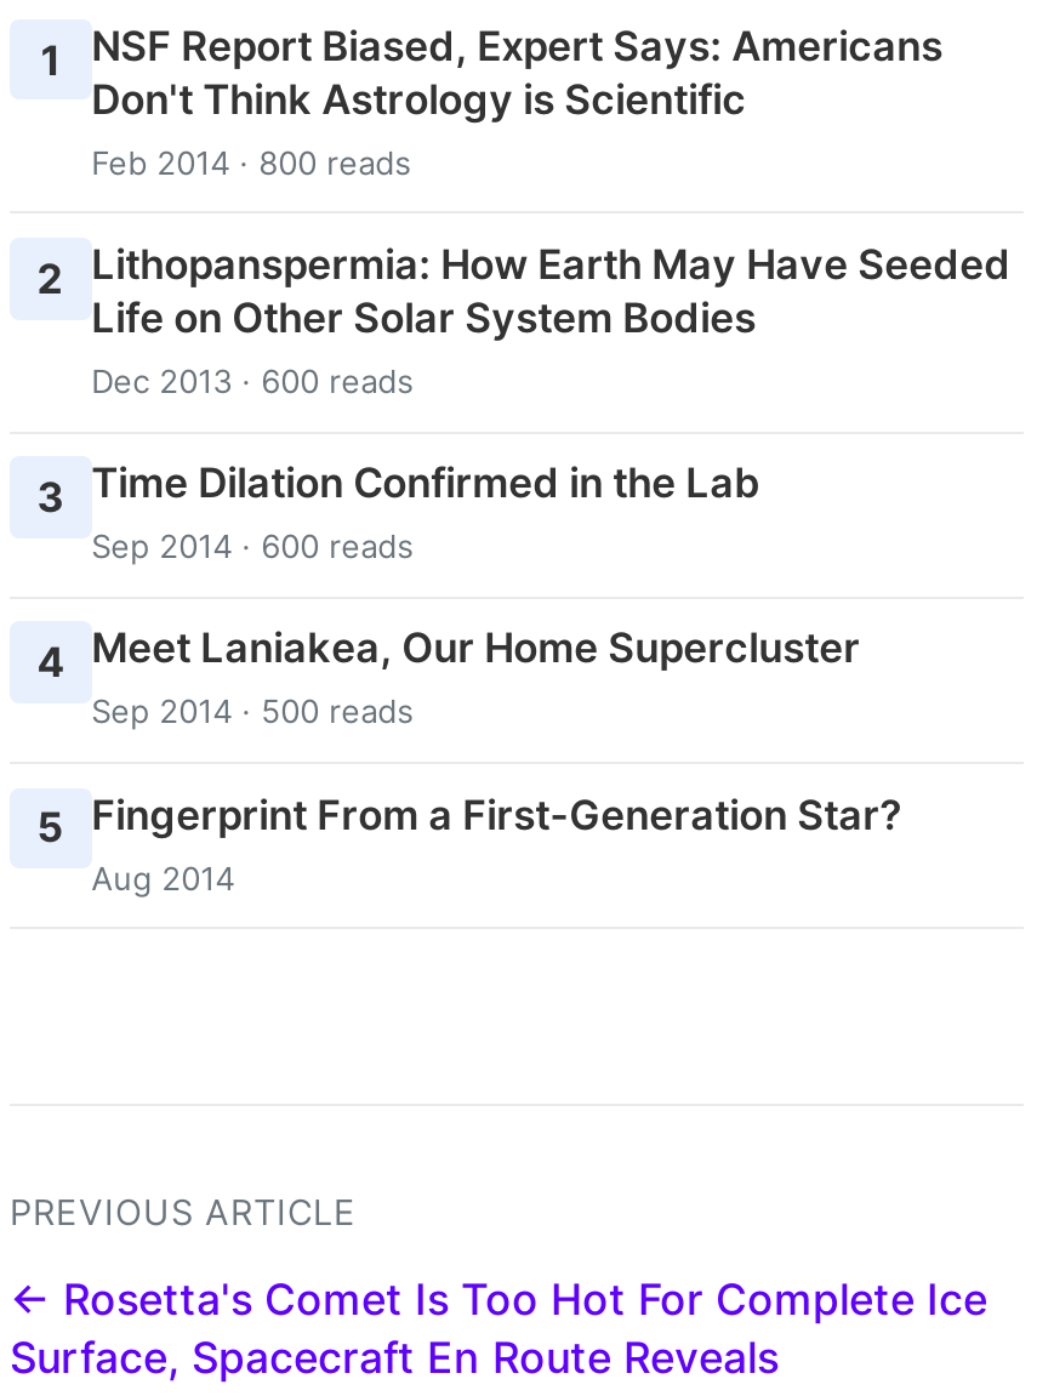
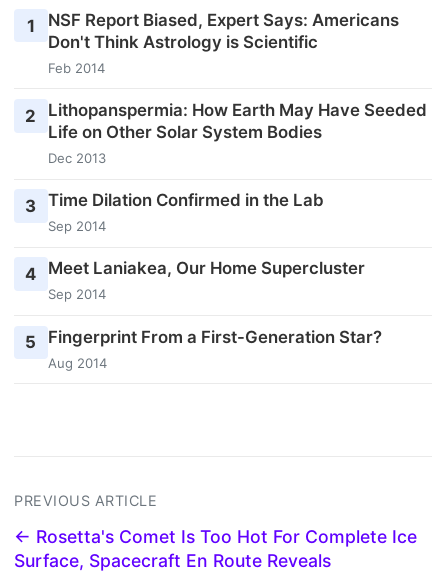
- Feb 2014 · 800 reads
+ Feb 2014

- Dec 2013 · 600 reads
+ Dec 2013

- Sep 2014 · 600 reads
+ Sep 2014

- Sep 2014 · 500 reads
+ Sep 2014
